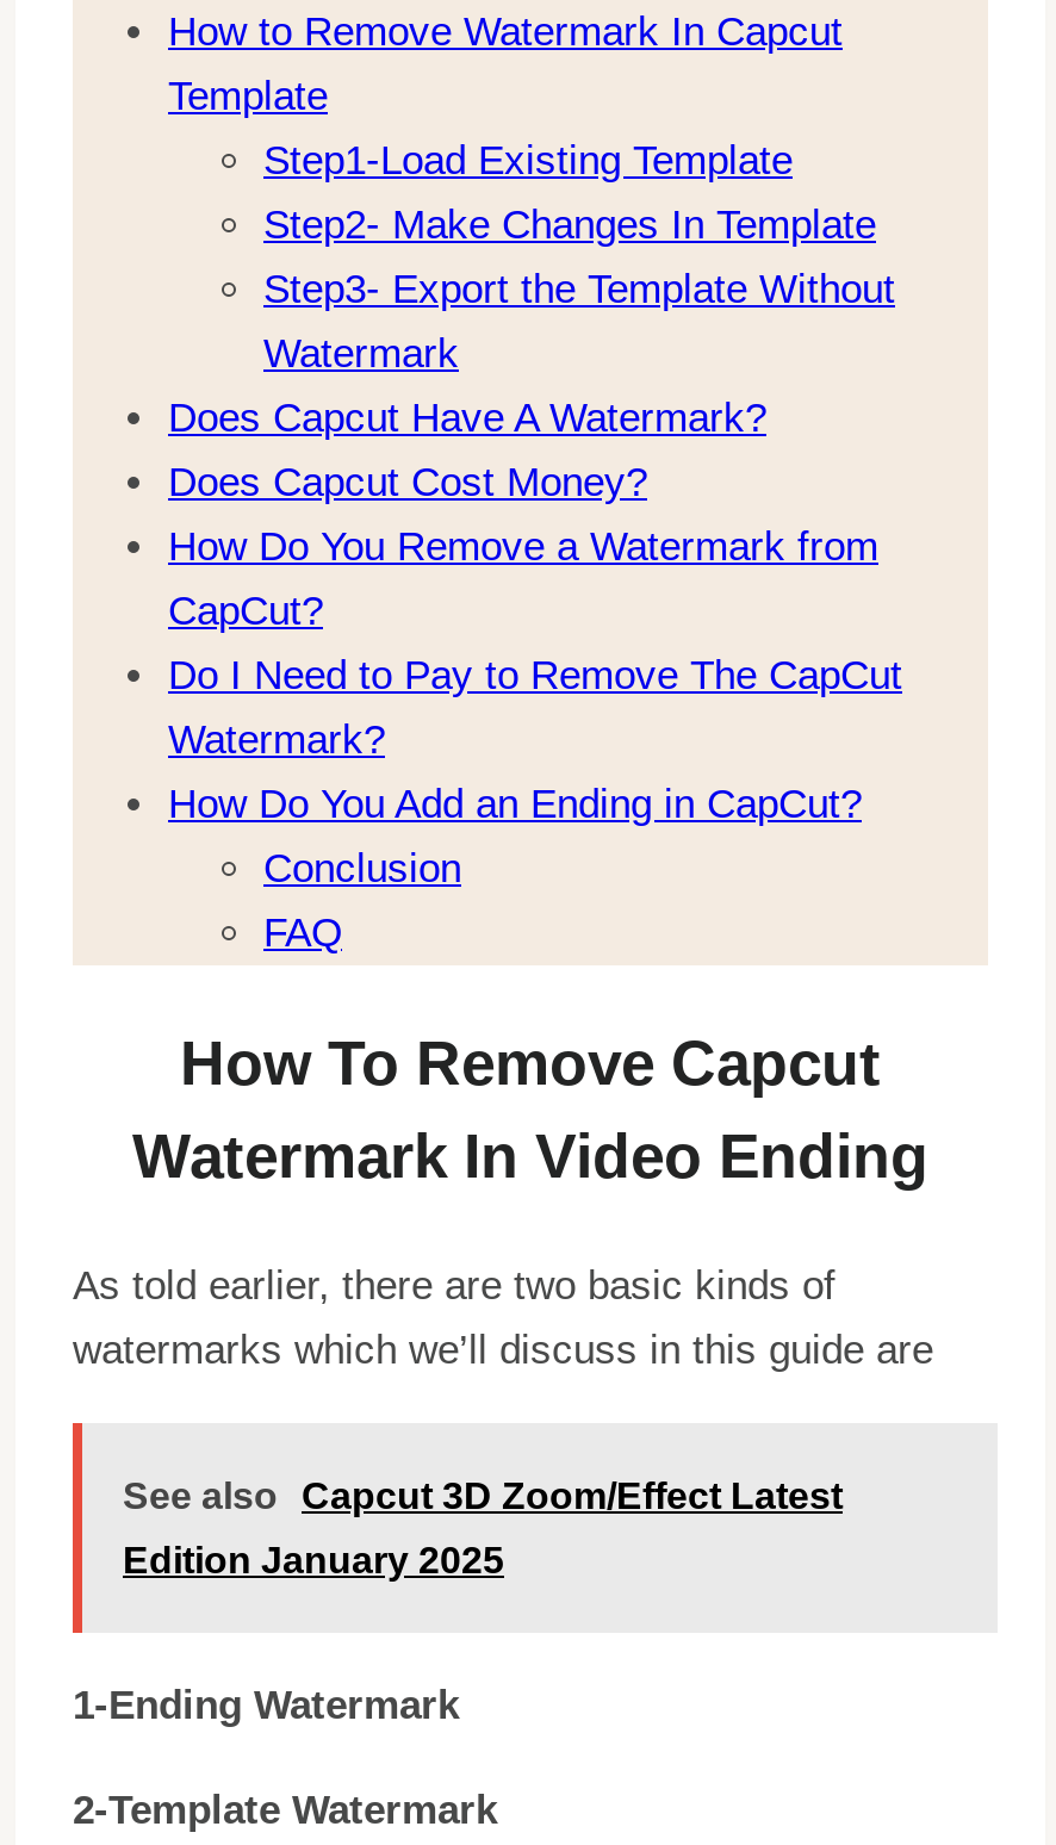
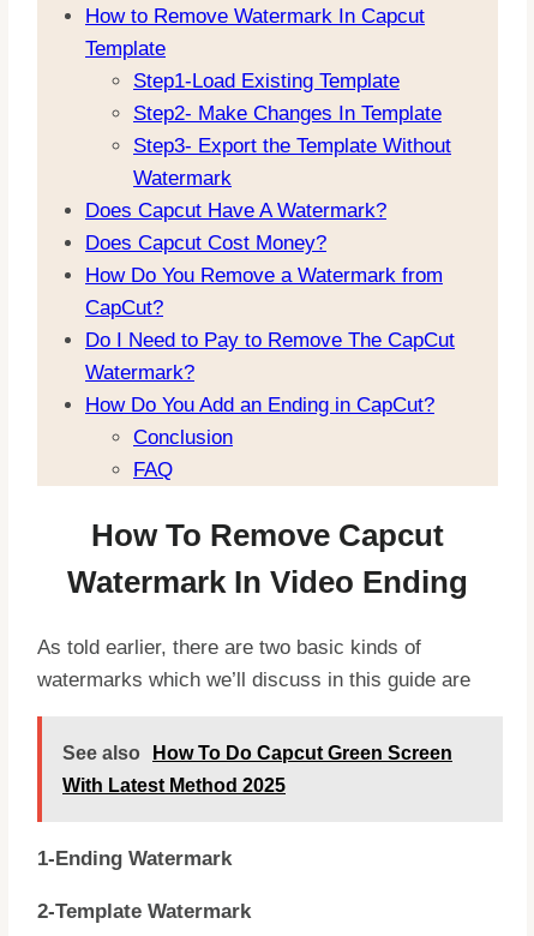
- See also Capcut 3D Zoom/Effect Latest
+ See also How To Do Capcut Green Screen

- Edition January 2025
+ With Latest Method 2025
